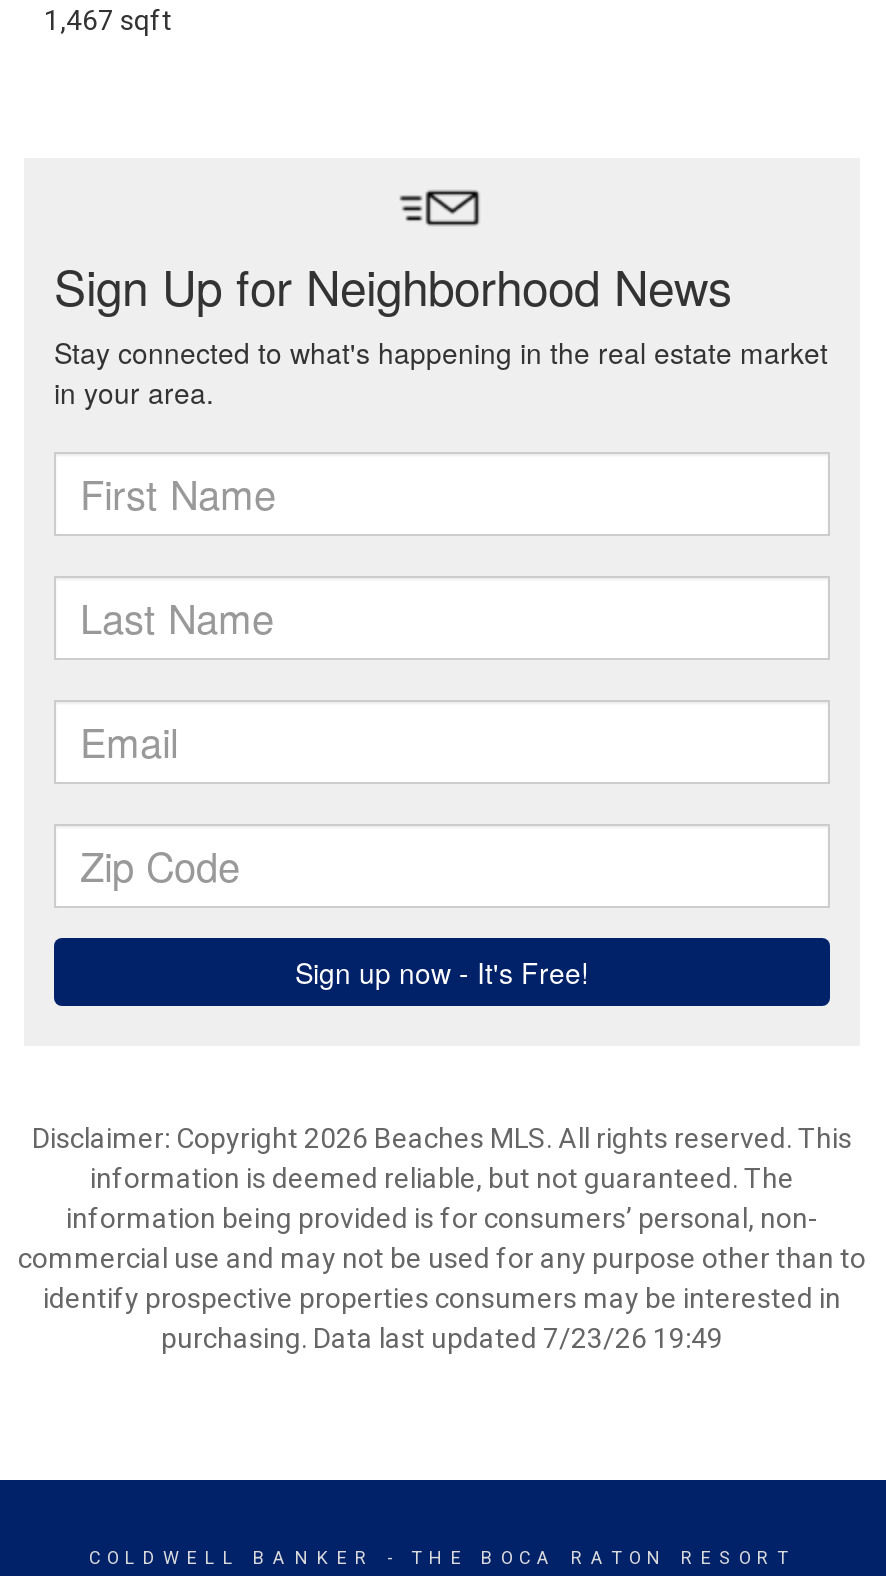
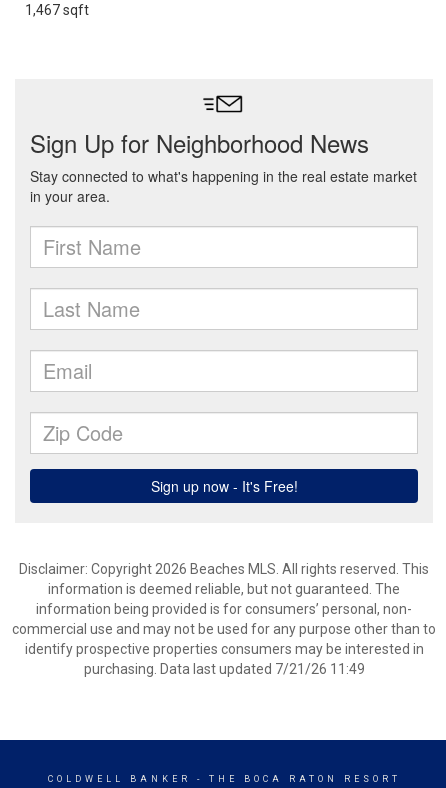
- purchasing. Data last updated 7/23/26 19:49
+ purchasing. Data last updated 7/21/26 11:49
